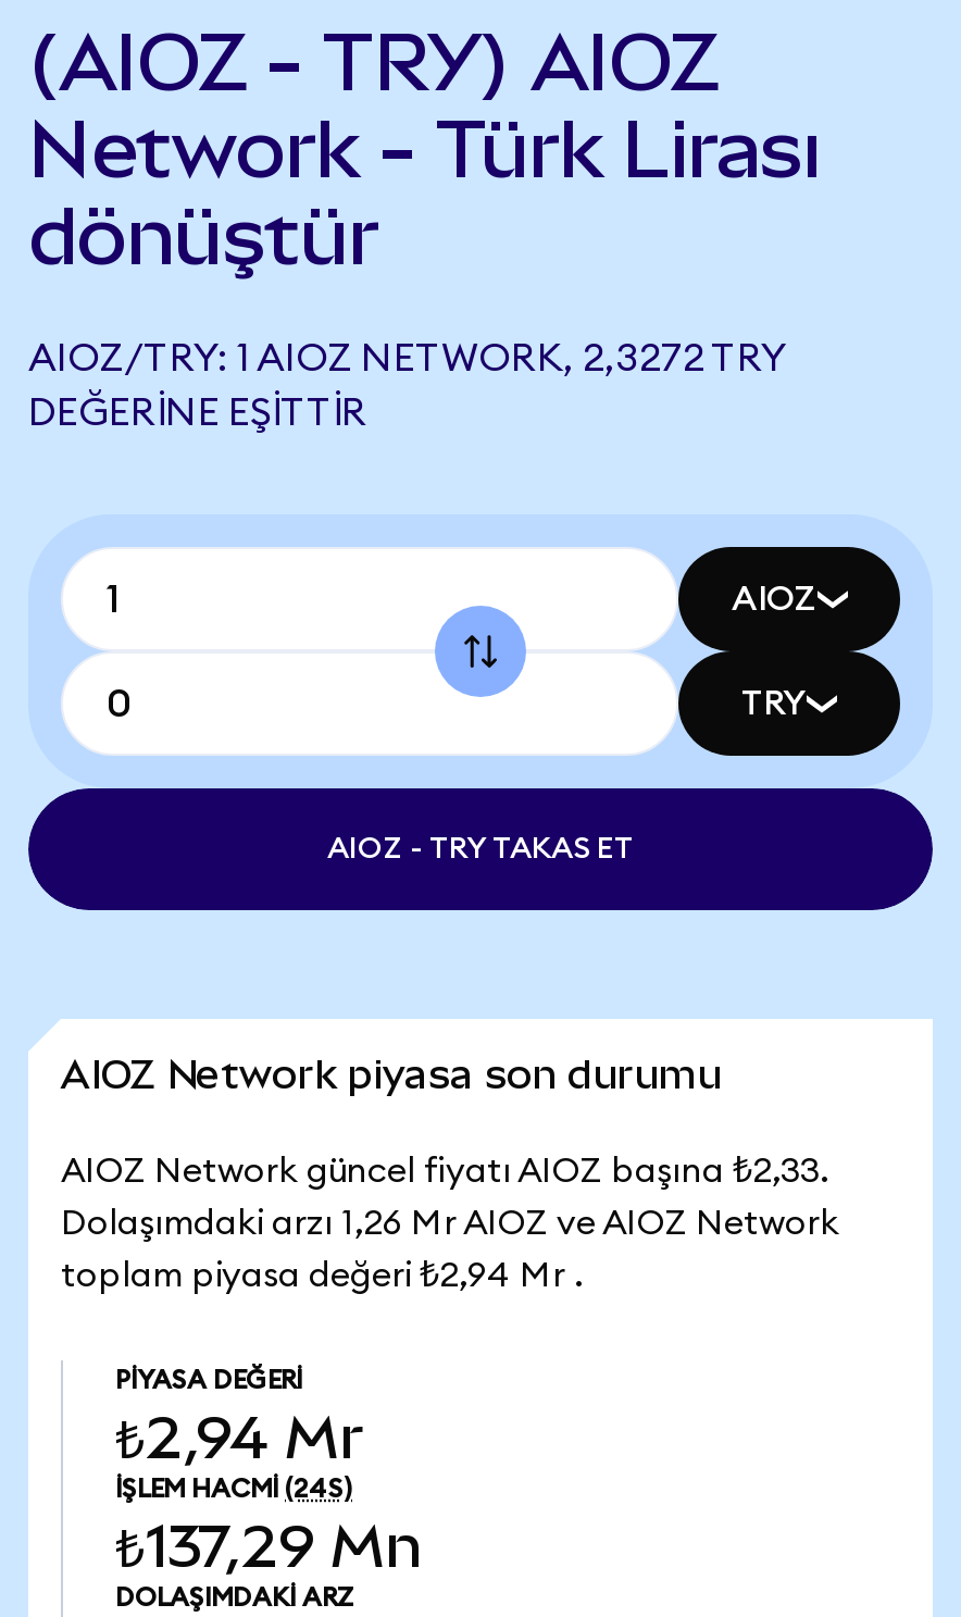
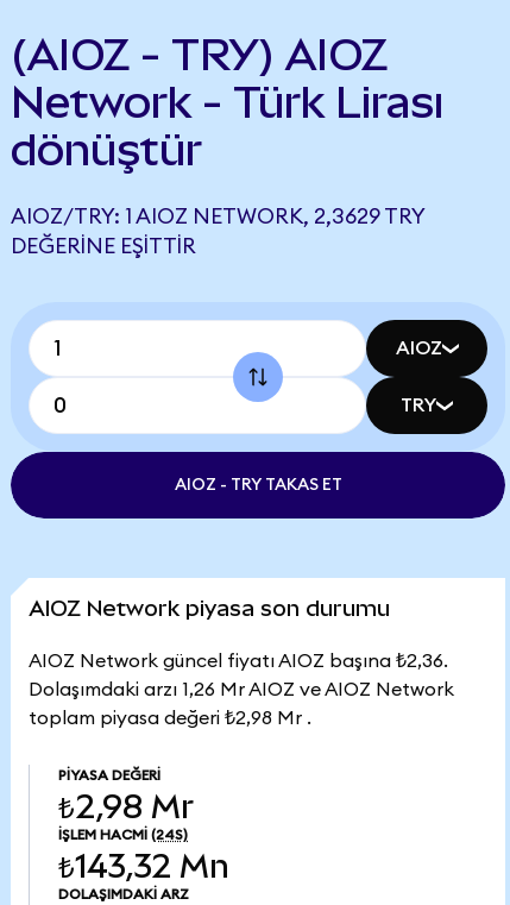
- AIOZ/TRY: 1 AIOZ NETWORK, 2,3272 TRY
+ AIOZ/TRY: 1 AIOZ NETWORK, 2,3629 TRY

- AIOZ Network güncel fiyatı AIOZ başına ₺2,33.
+ AIOZ Network güncel fiyatı AIOZ başına ₺2,36.

- toplam piyasa değeri ₺2,94 Mr .
+ toplam piyasa değeri ₺2,98 Mr .

- ₺2,94 Mr
+ ₺2,98 Mr

- ₺137,29 Mn
+ ₺143,32 Mn
